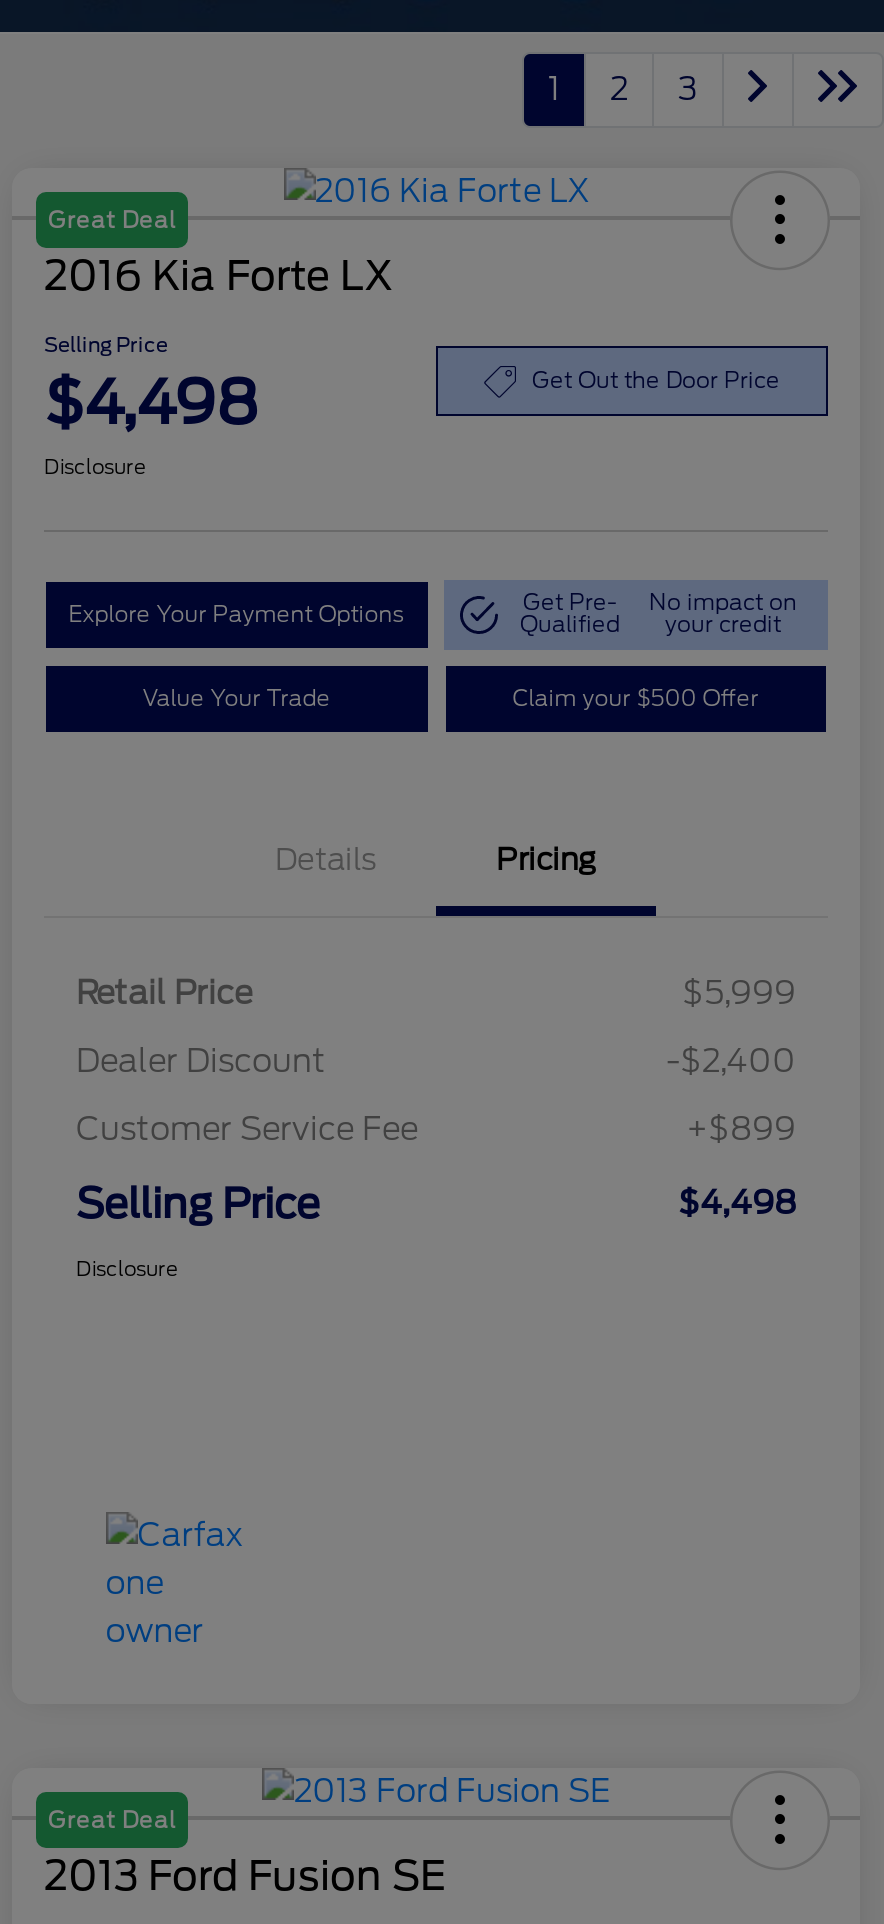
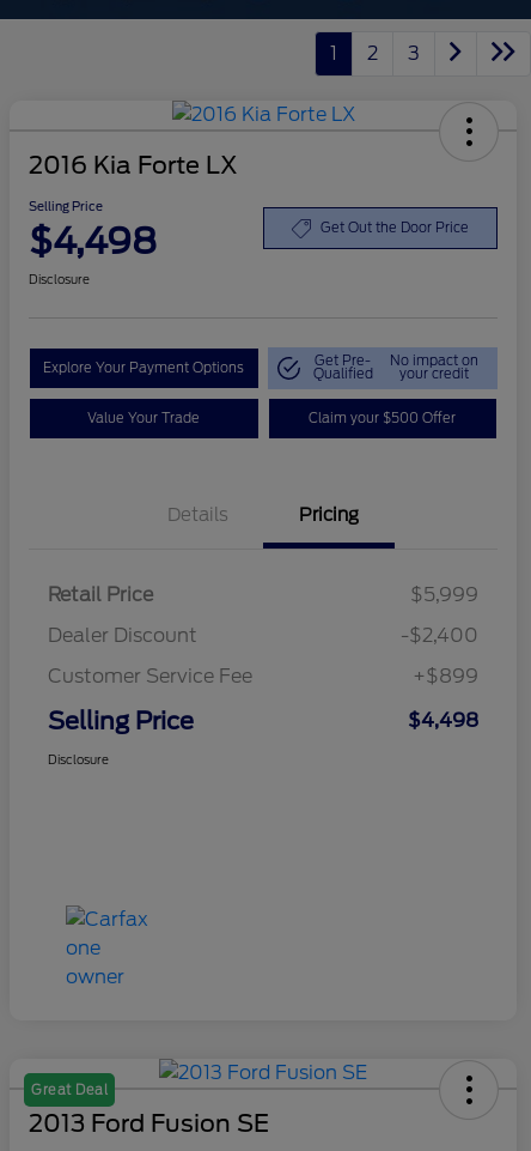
- Great Deal
